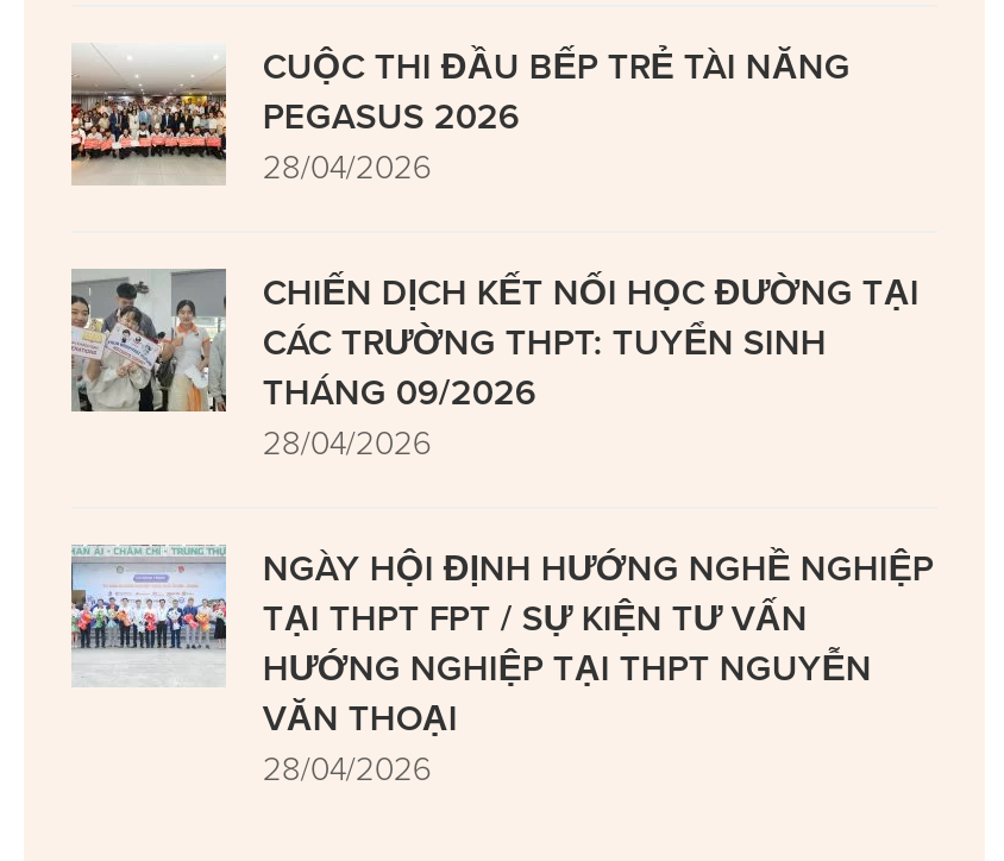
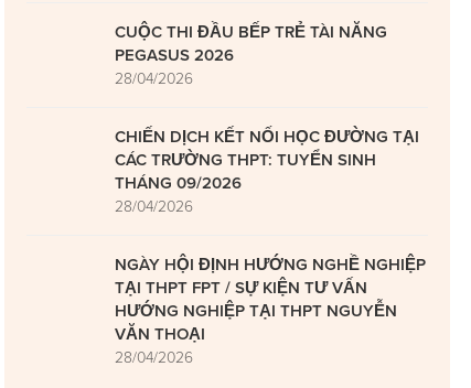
- [image]

- [image]

- [image]
